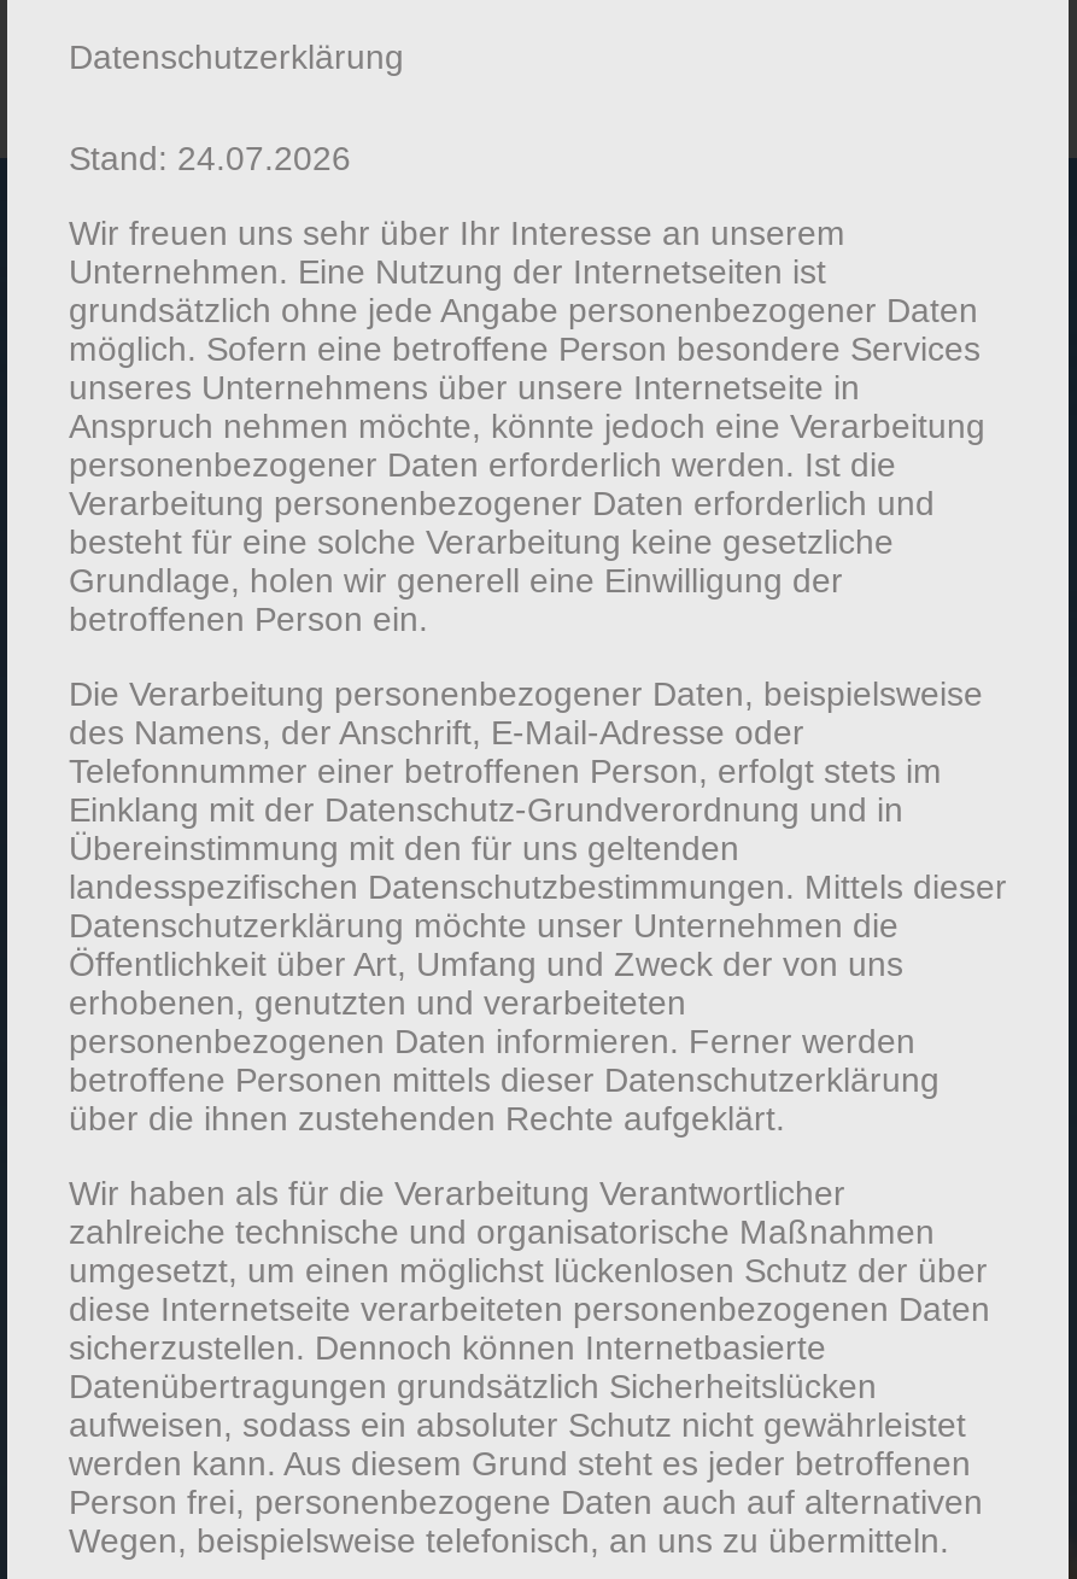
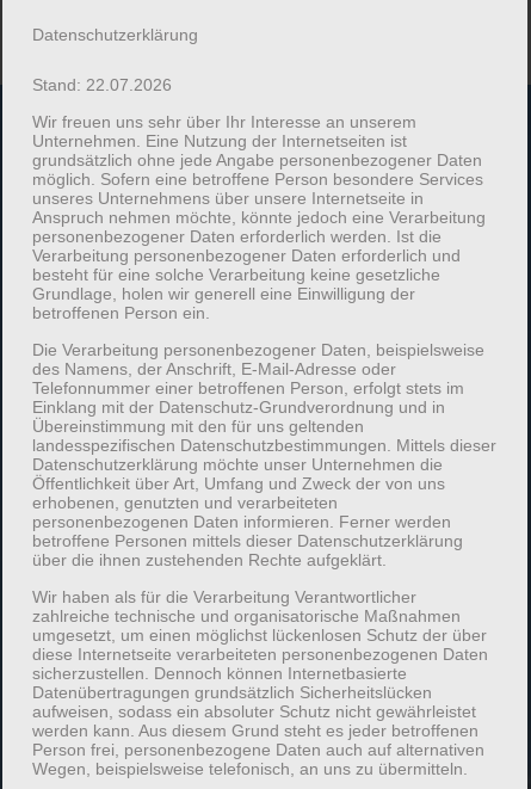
- Stand: 24.07.2026
+ Stand: 22.07.2026
